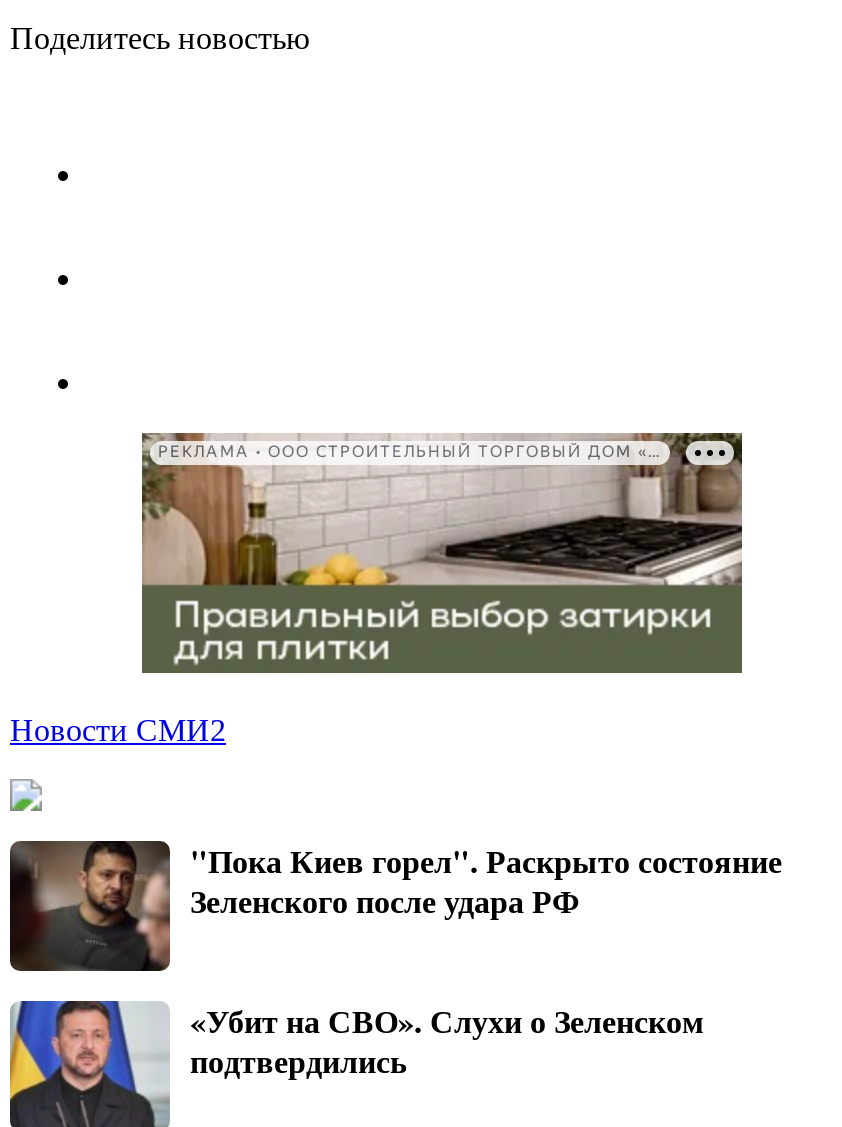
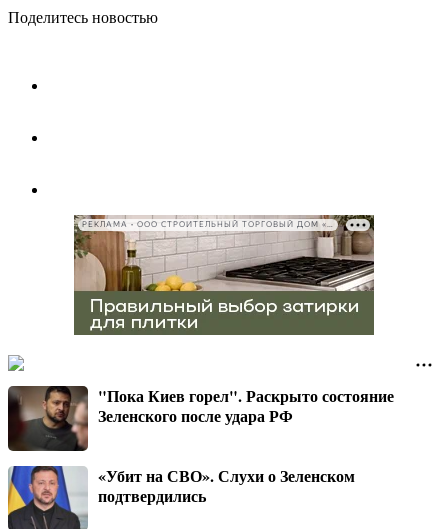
- Новости СМИ2
